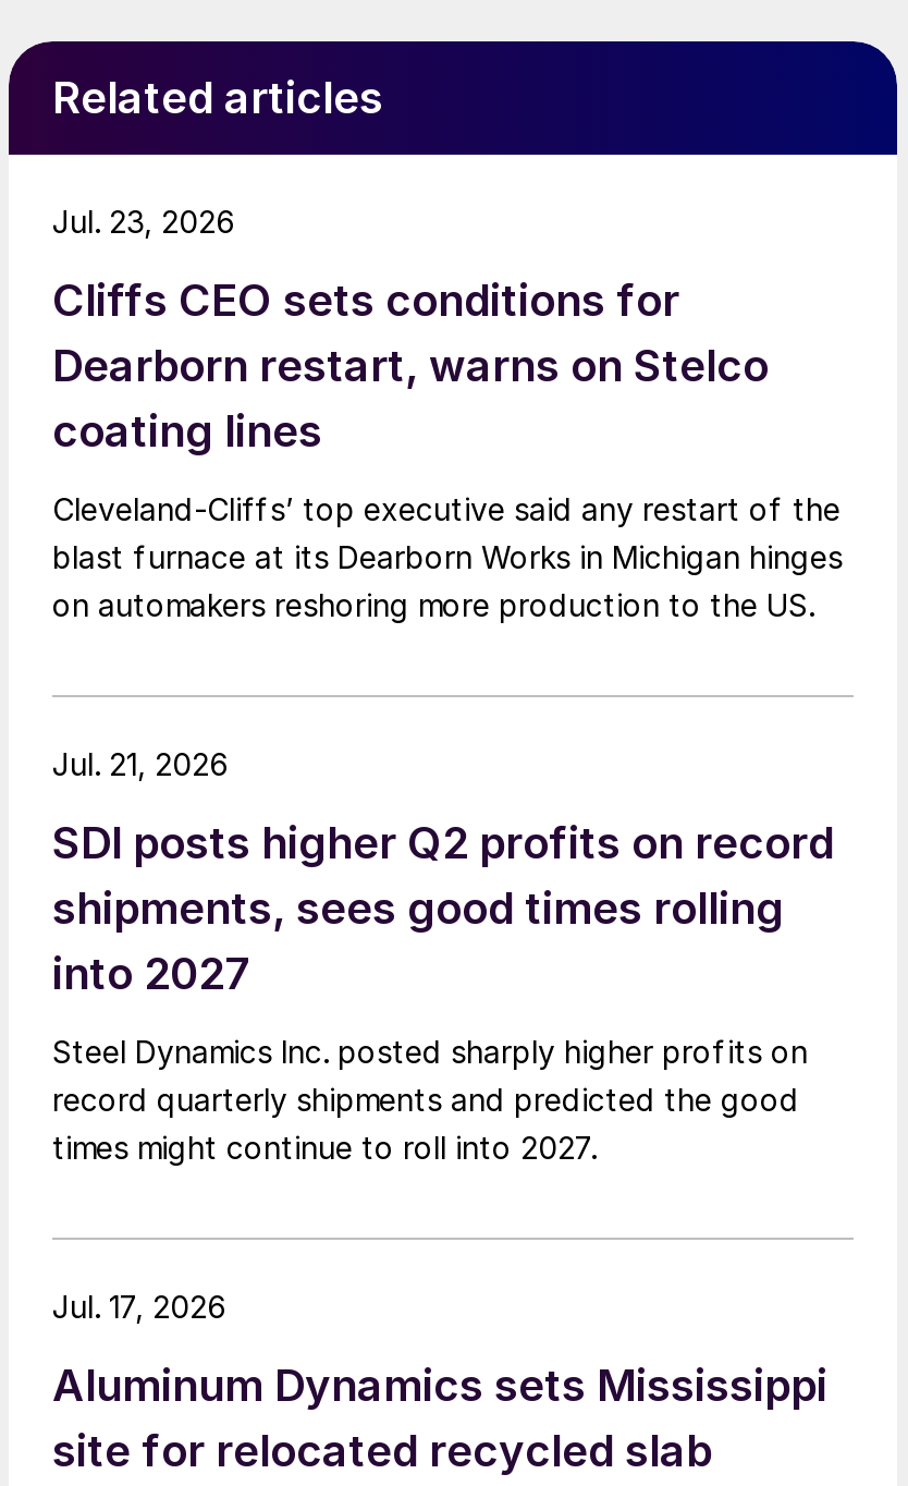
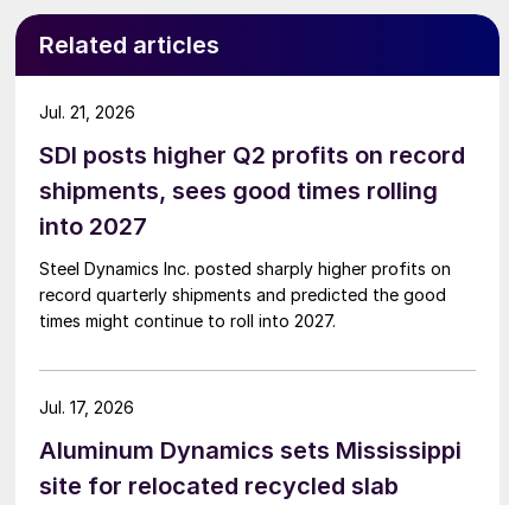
- Jul. 23, 2026

- Cliffs CEO sets conditions for
- Dearborn restart, warns on Stelco
- coating lines
- Cleveland-Cliffs’ top executive said any restart of the
- blast furnace at its Dearborn Works in Michigan hinges
- on automakers reshoring more production to the US.
